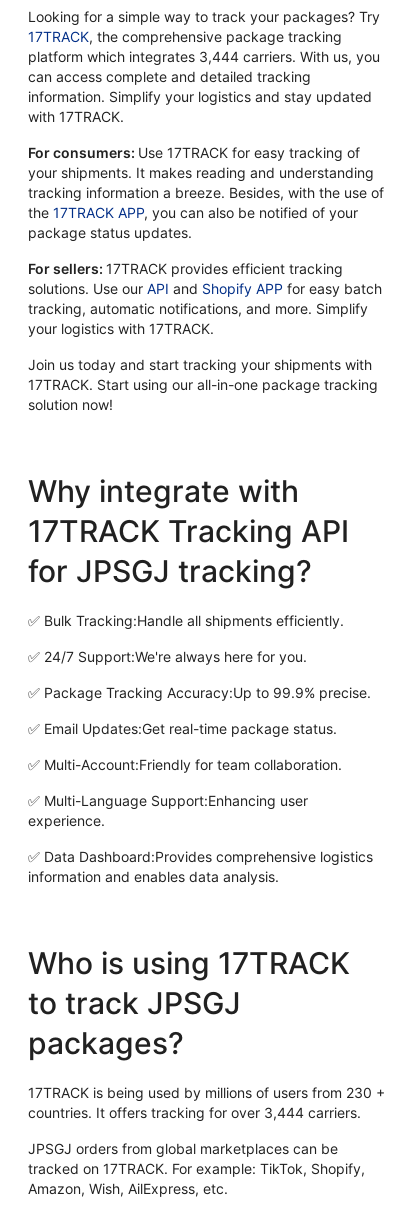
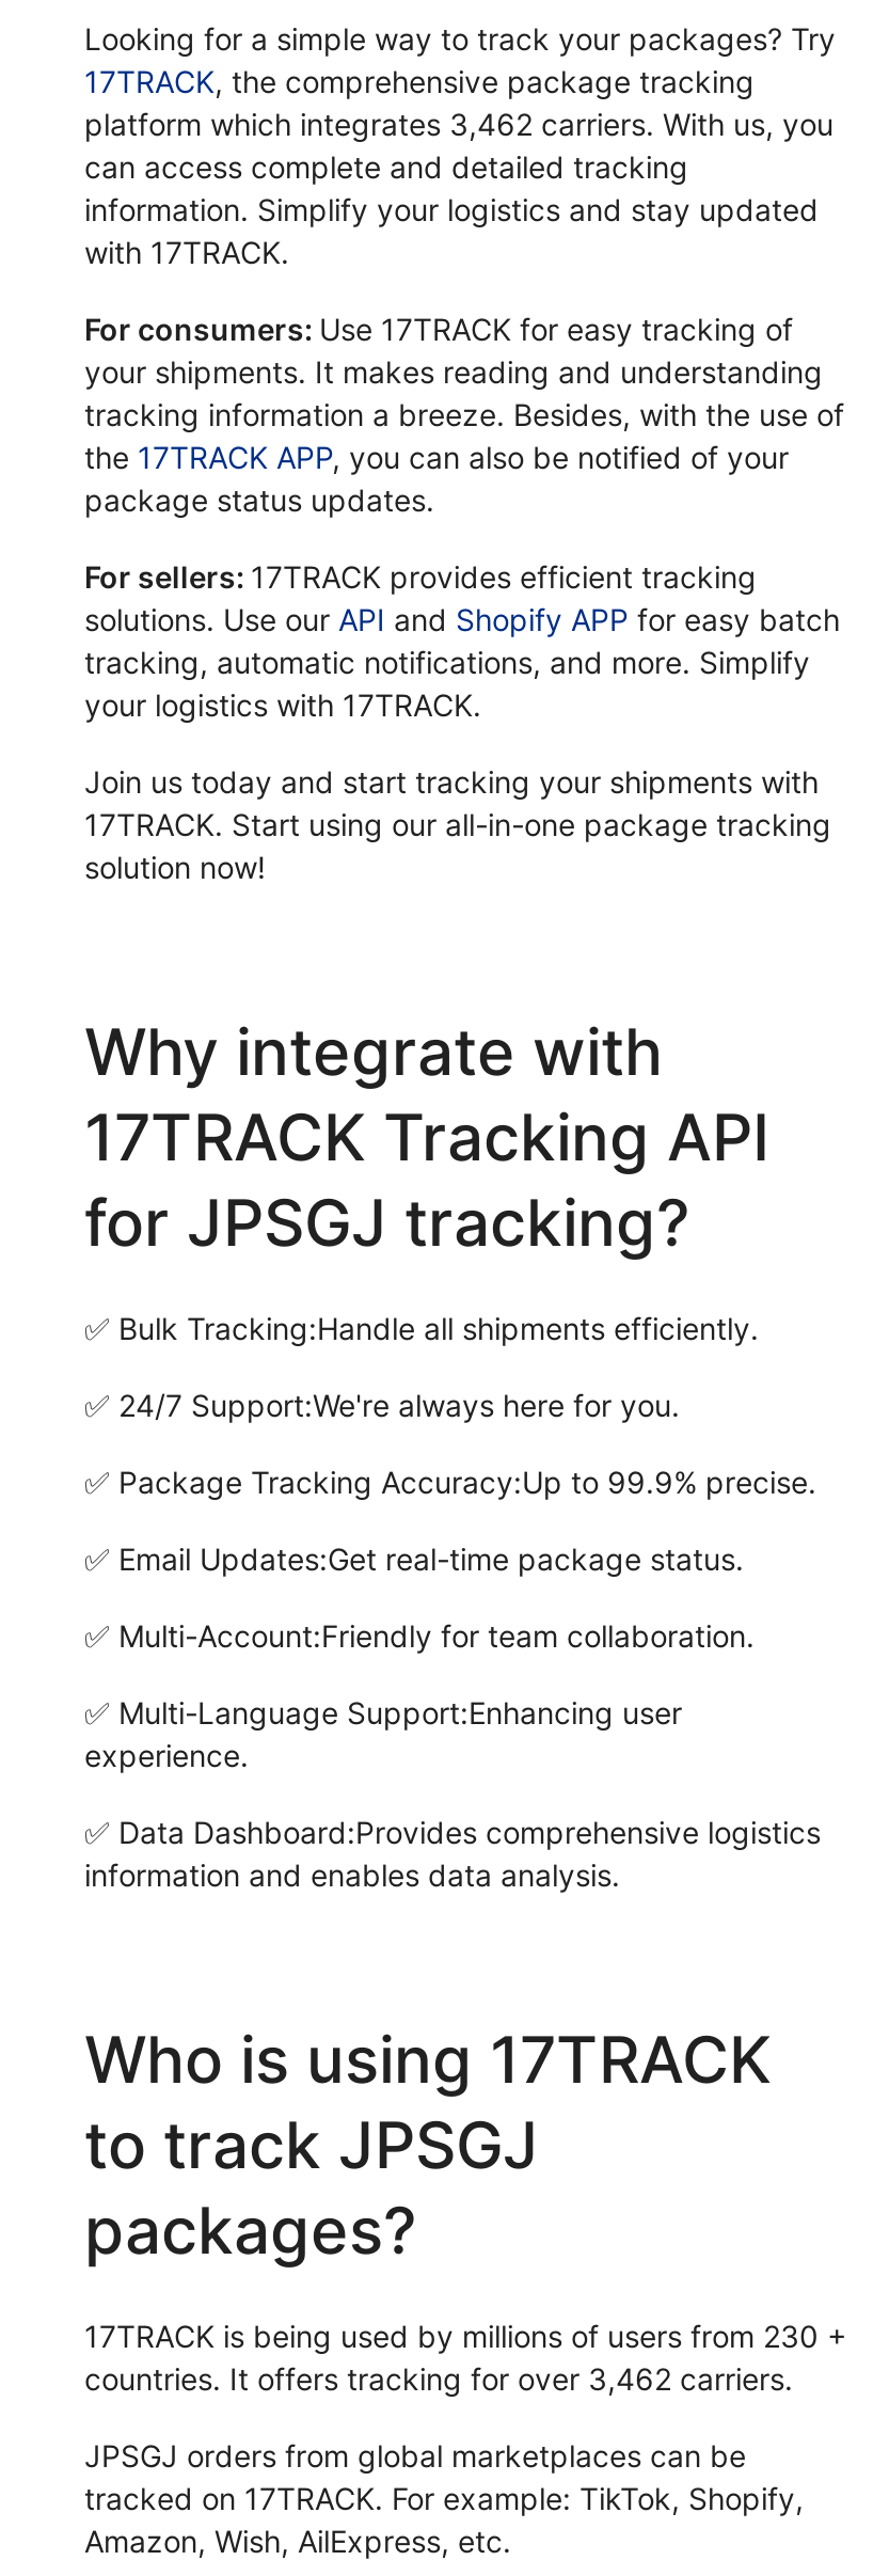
- platform which integrates 3,444 carriers. With us, you
+ platform which integrates 3,462 carriers. With us, you

- countries. It offers tracking for over 3,444 carriers.
+ countries. It offers tracking for over 3,462 carriers.
